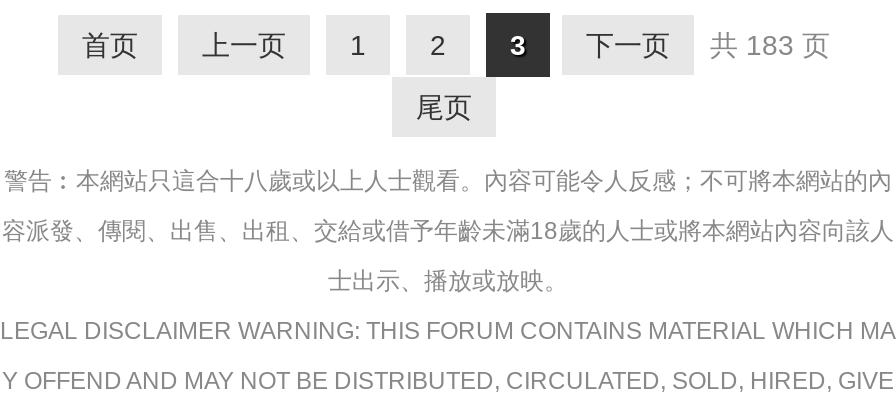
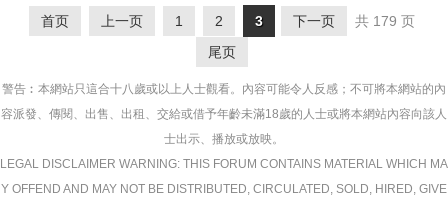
- 首页 上一页 1 2 3 下一页 共 183 页
+ 首页 上一页 1 2 3 下一页 共 179 页
